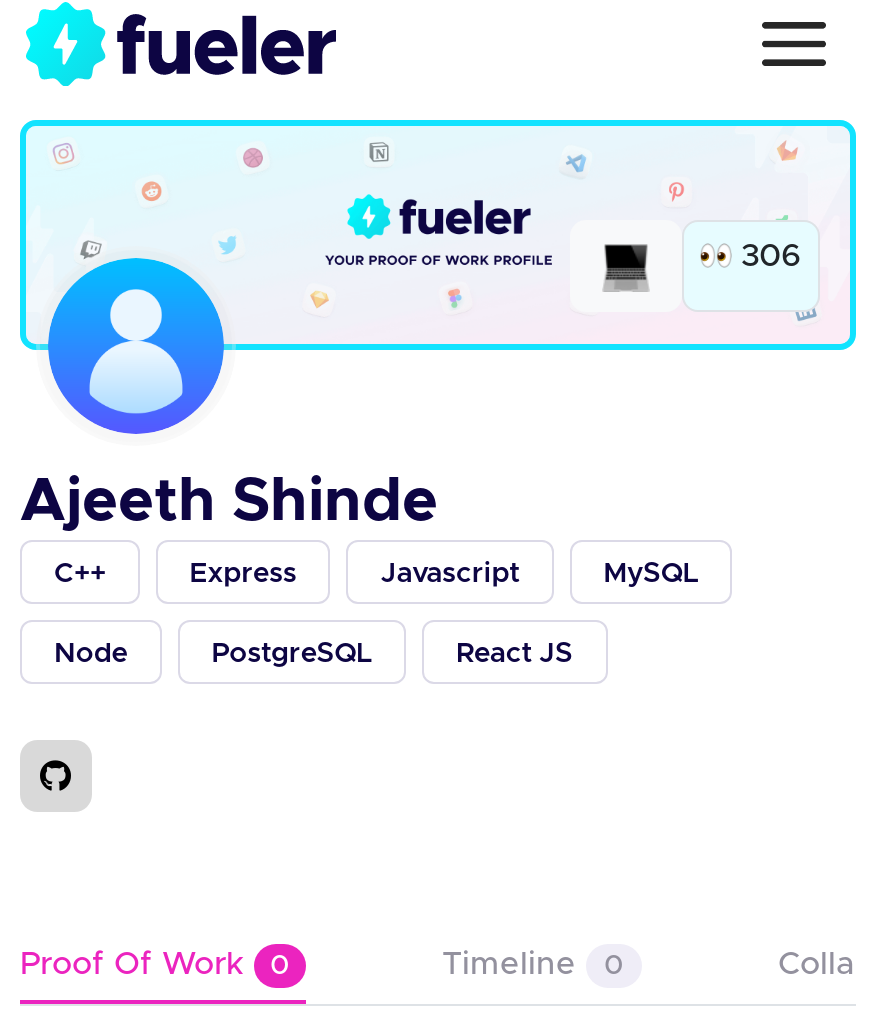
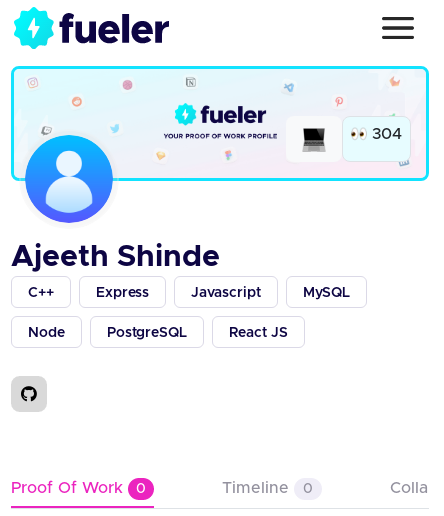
- 306
+ 304
